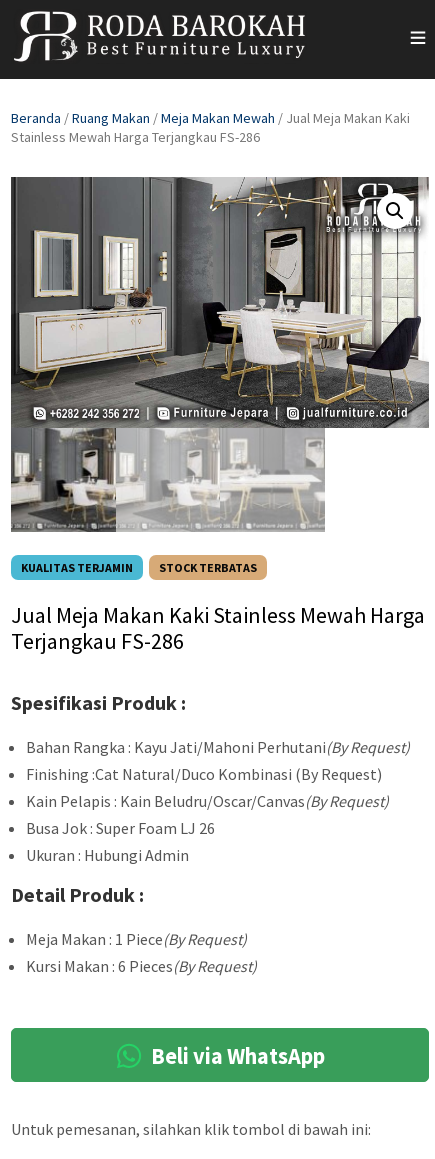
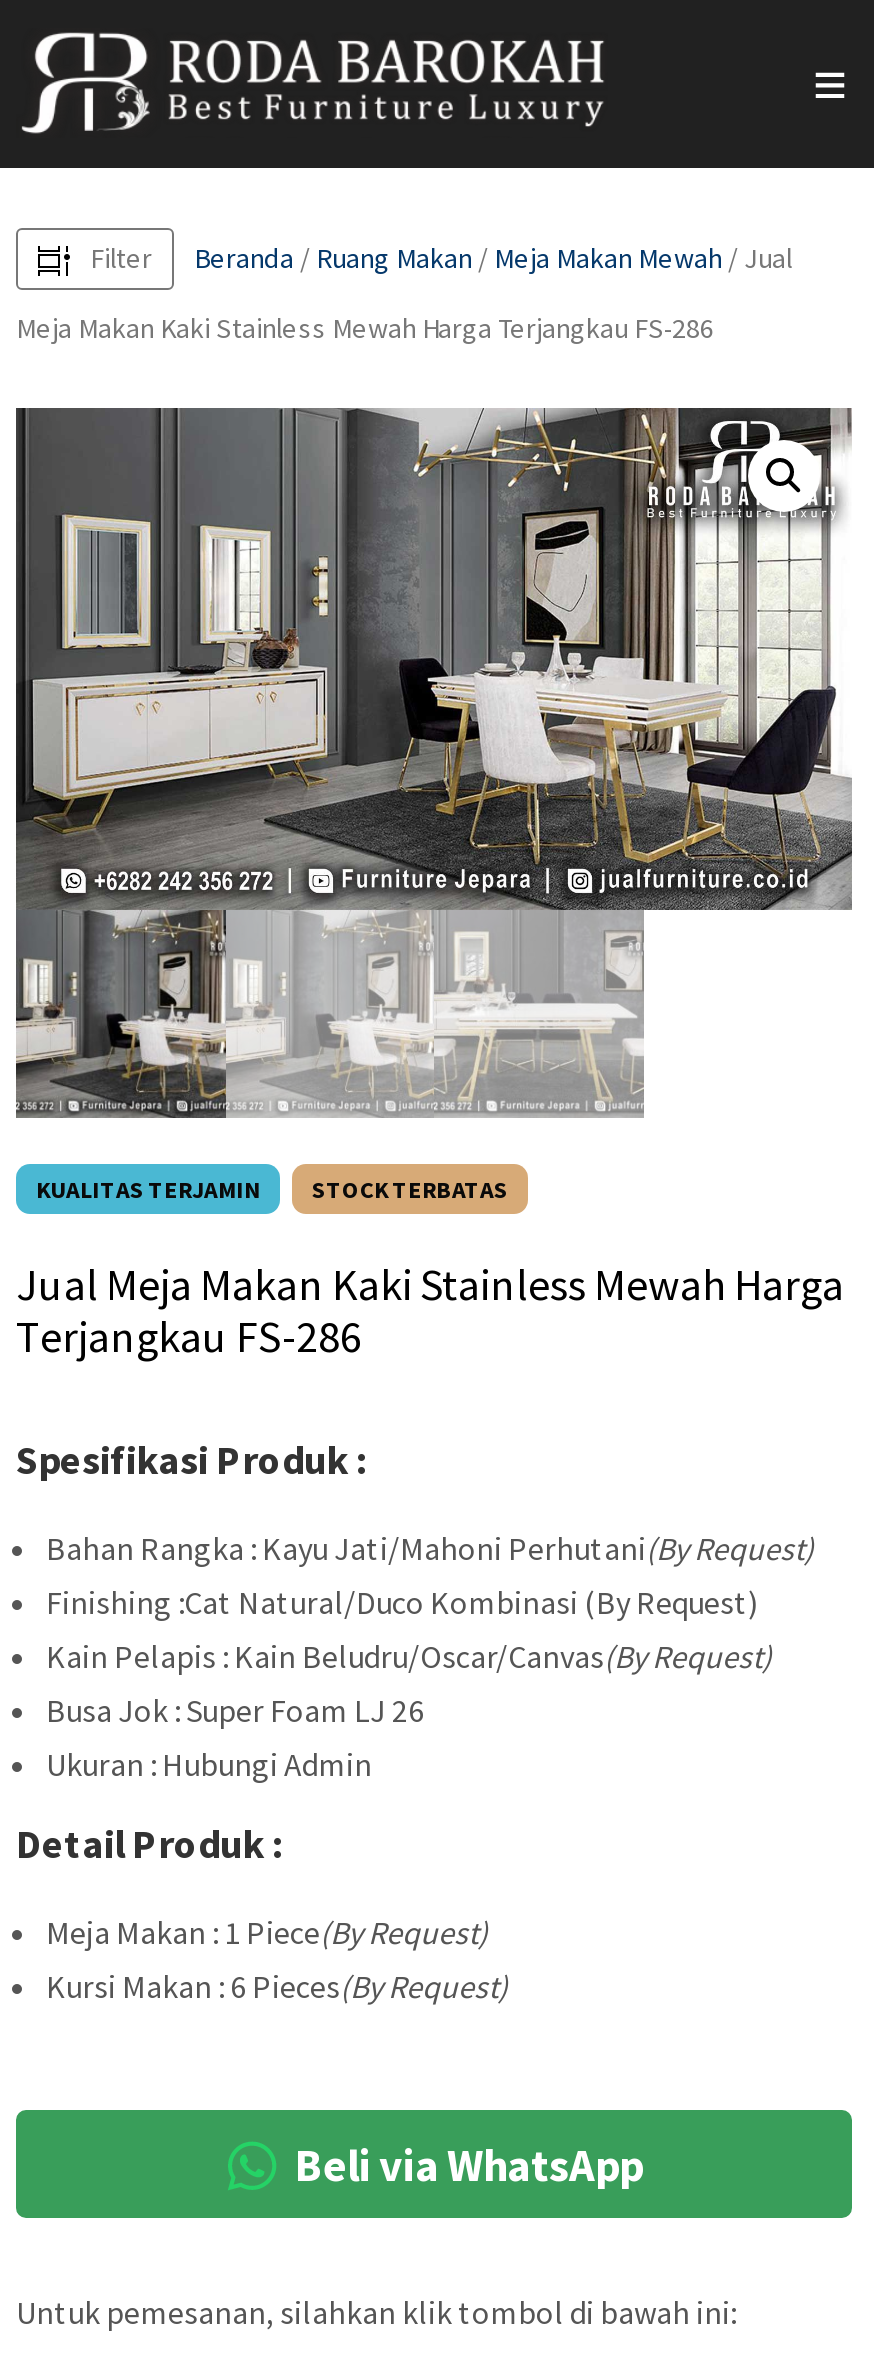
- Beranda / Ruang Makan / Meja Makan Mewah / Jual Meja Makan Kaki
- Stainless Mewah Harga Terjangkau FS-286
+ Filter
+ Beranda / Ruang Makan / Meja Makan Mewah / Jual
+ Meja Makan Kaki Stainless Mewah Harga Terjangkau FS-286
